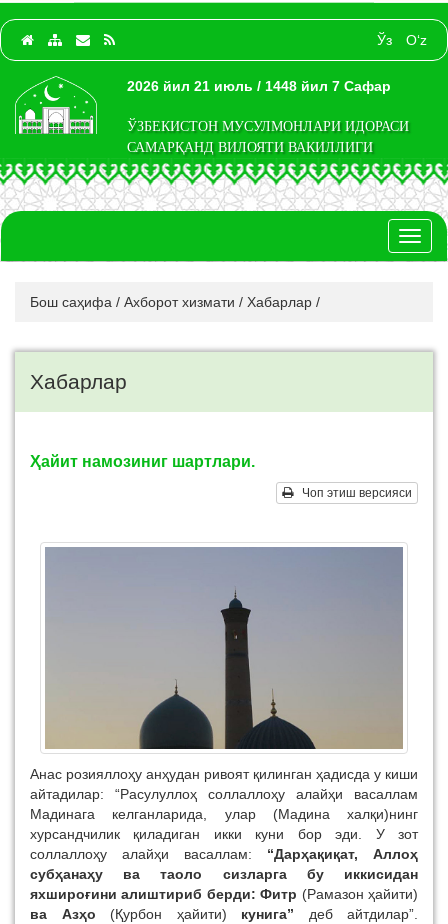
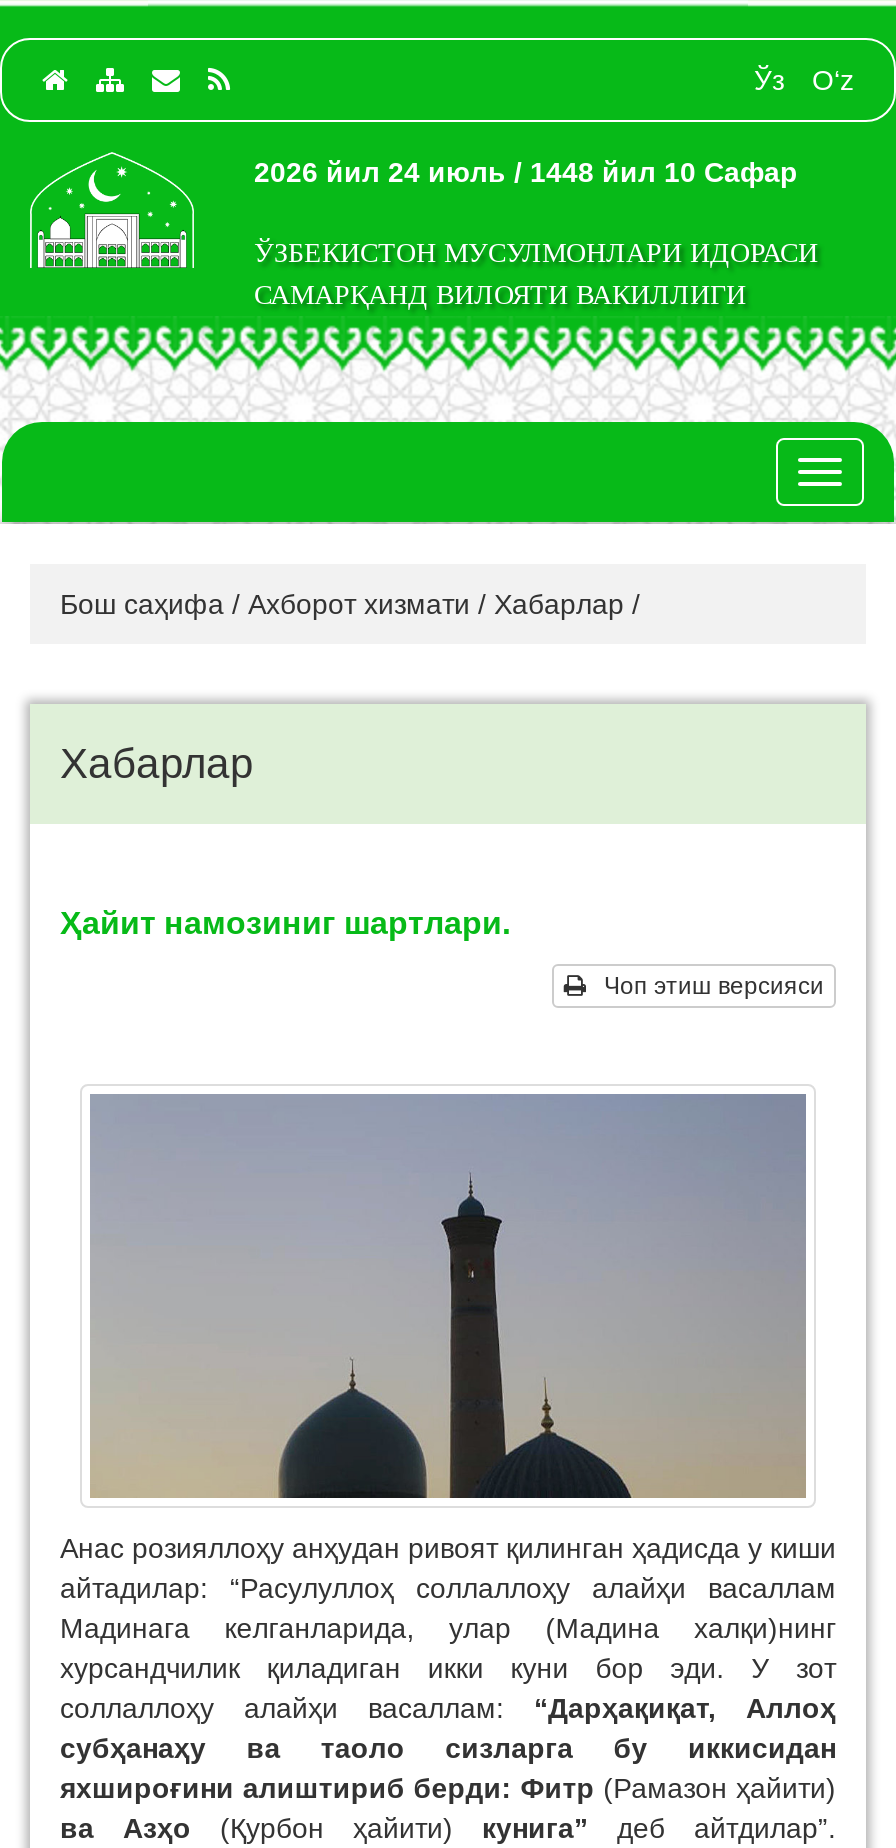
- 2026 йил 21 июль / 1448 йил 7 Сафар
+ 2026 йил 24 июль / 1448 йил 10 Сафар
